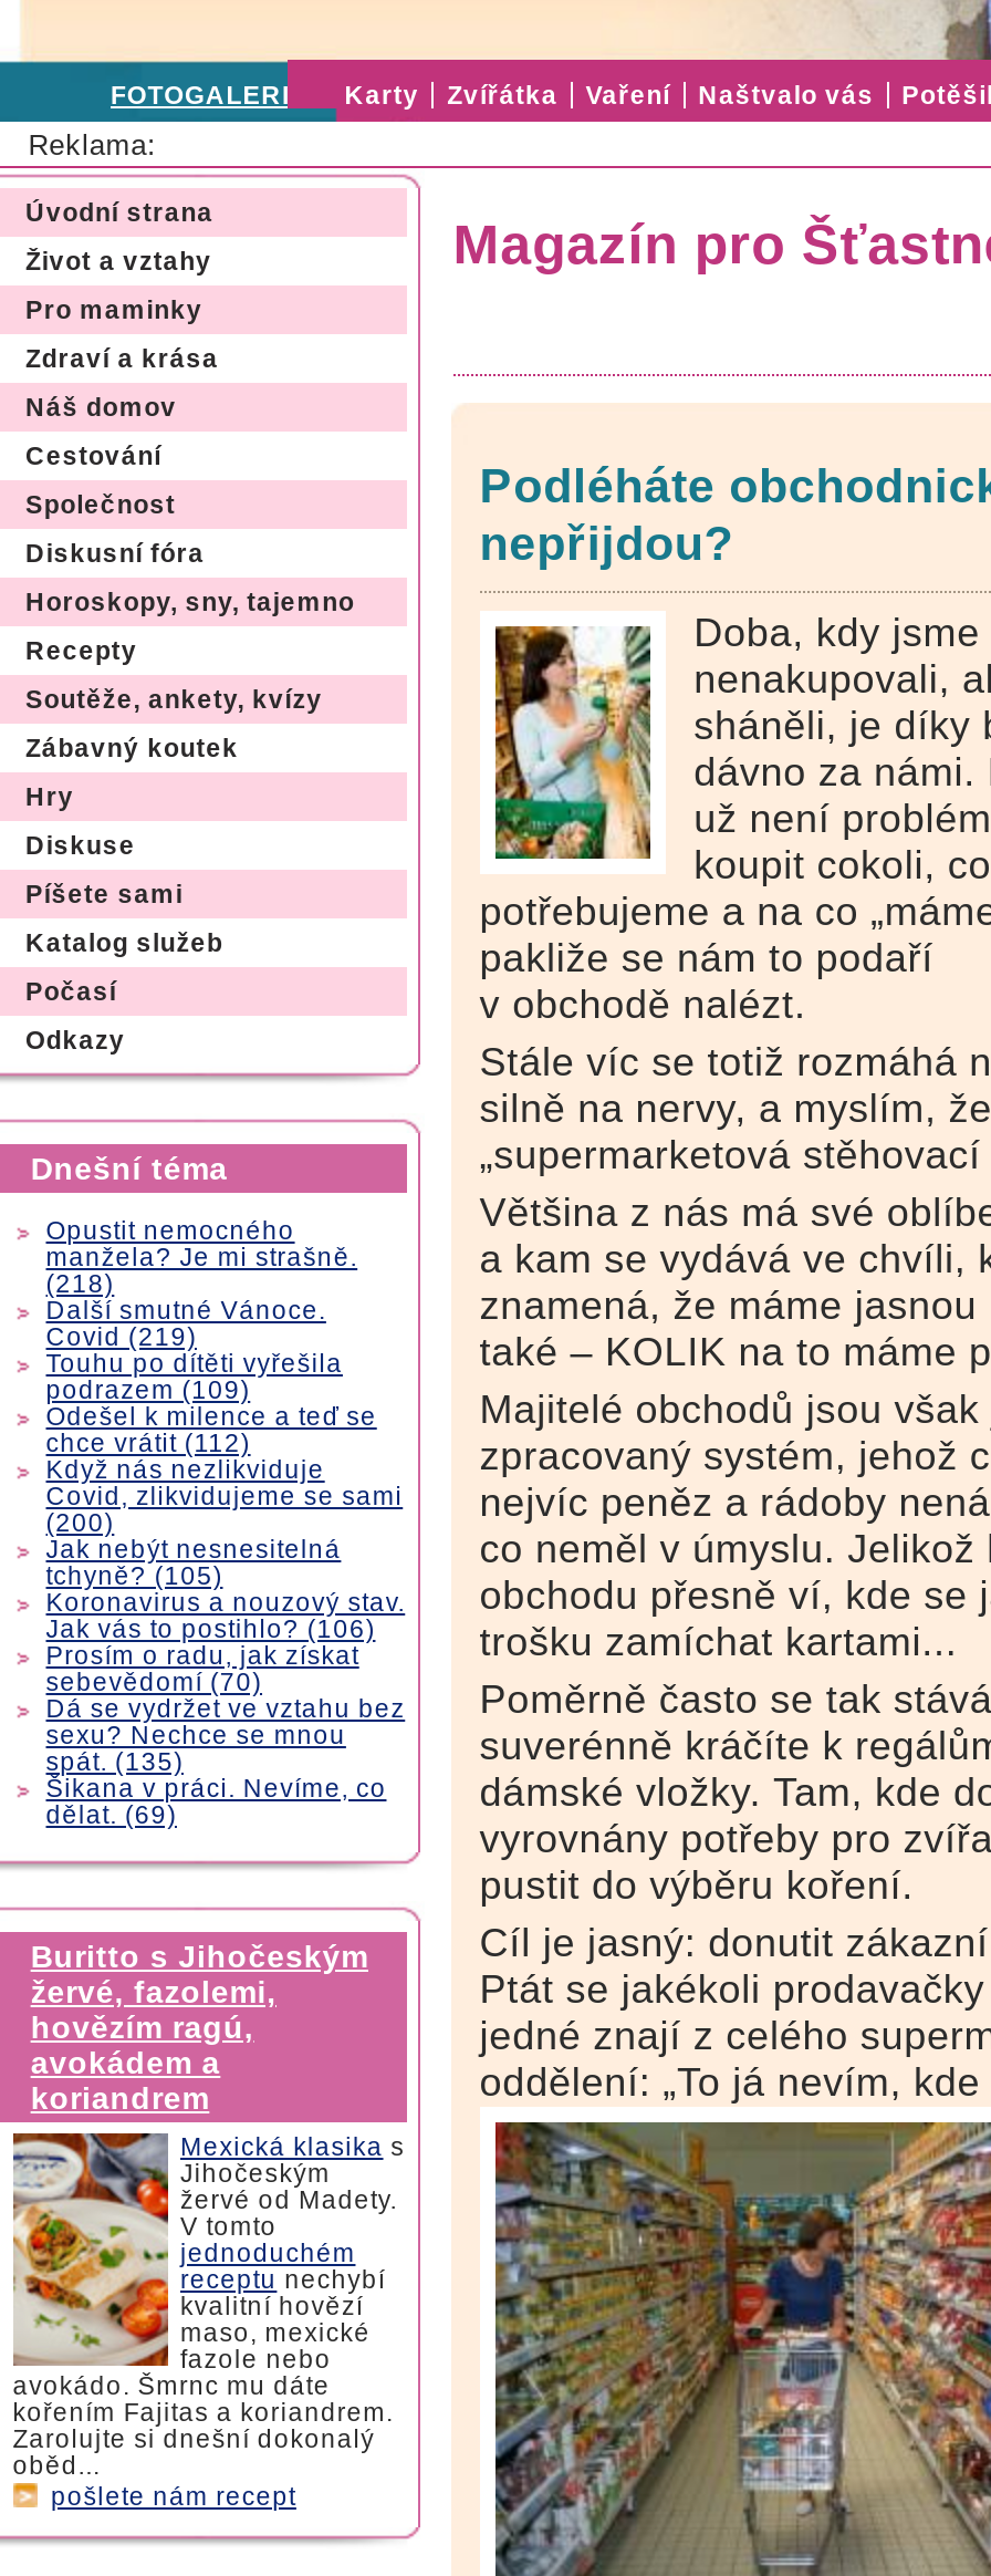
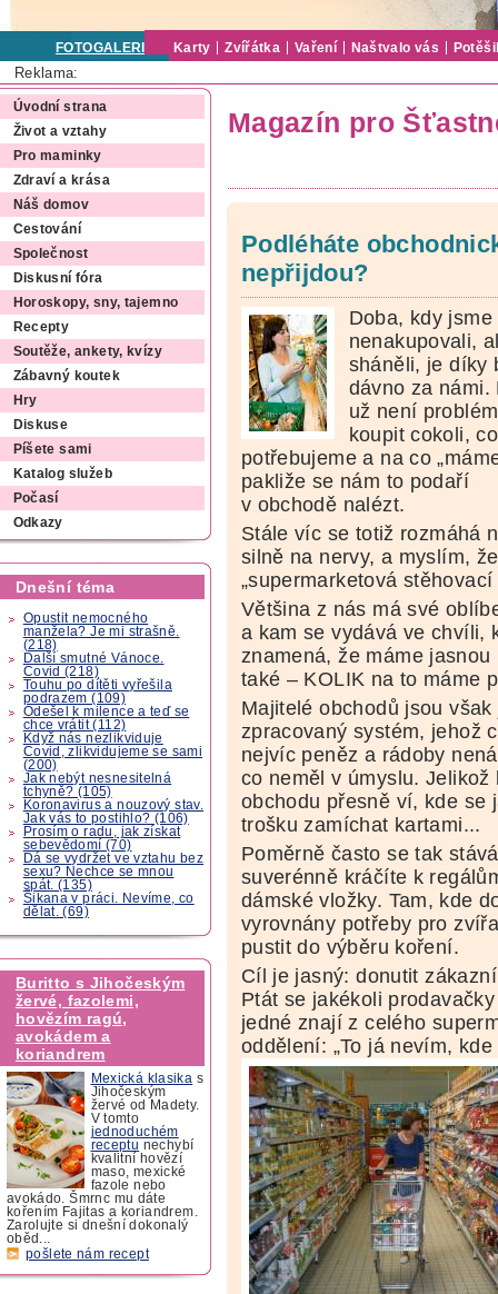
- Covid (219)
+ Covid (218)
